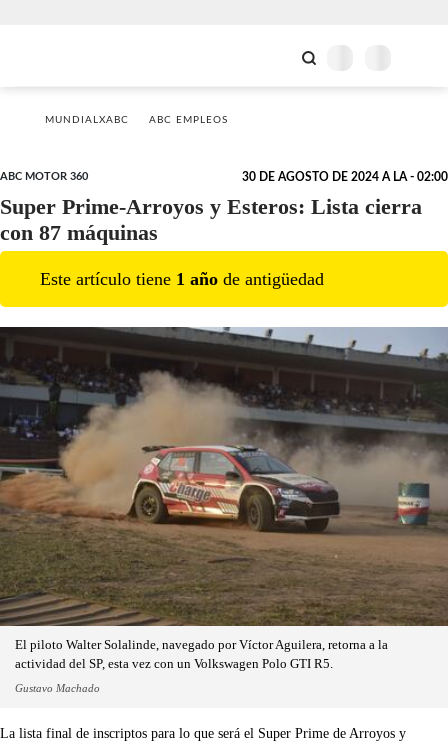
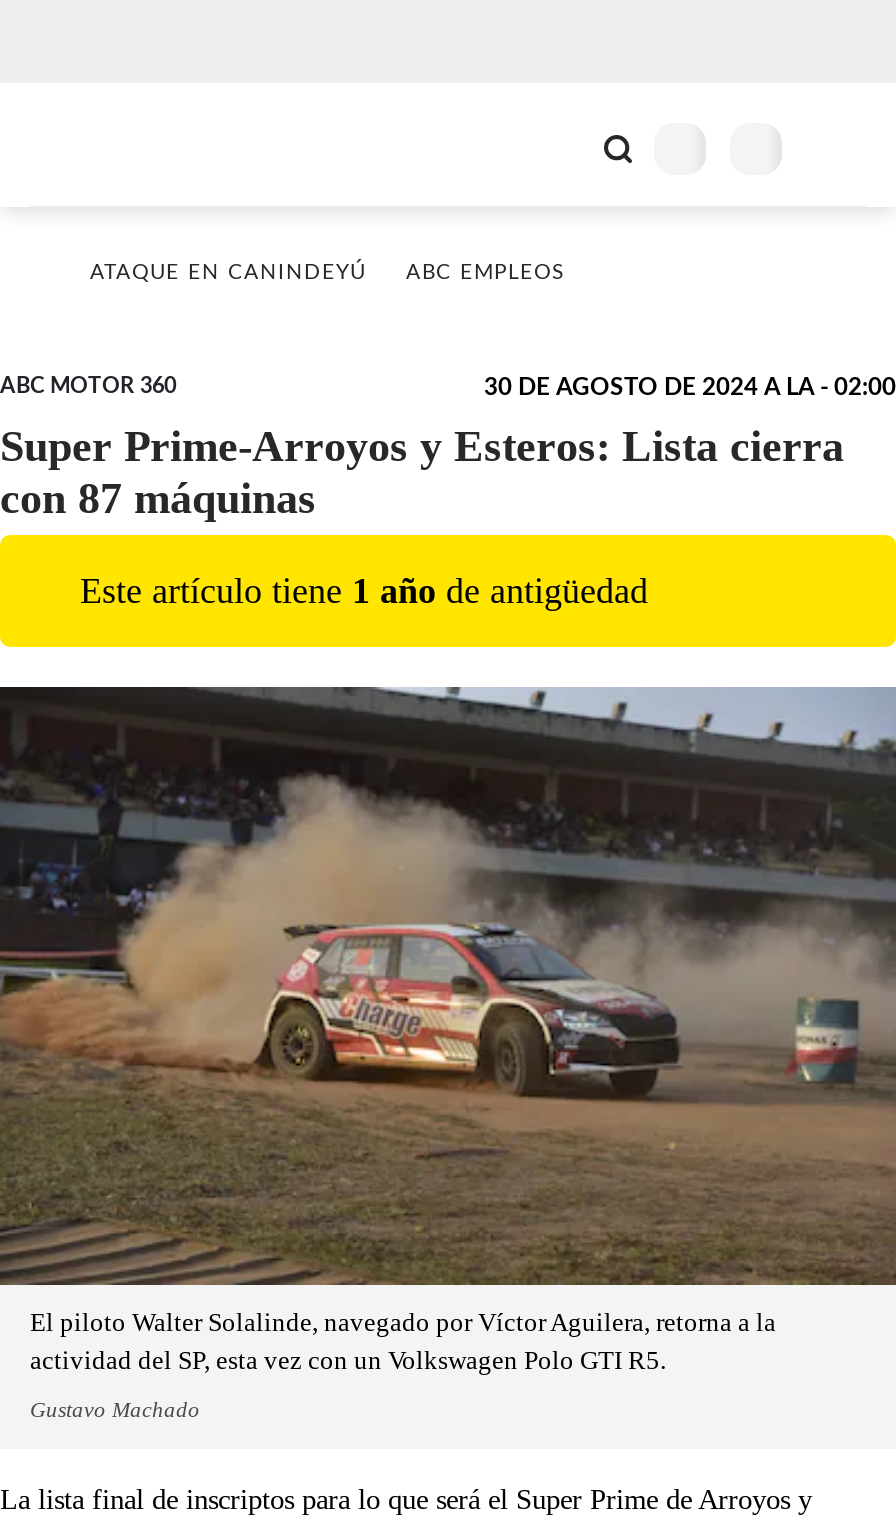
- MUNDIALXABC
+ ATAQUE EN CANINDEYÚ
